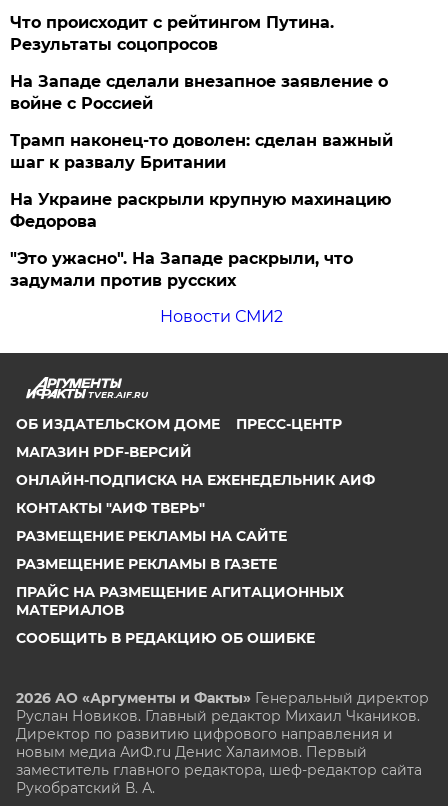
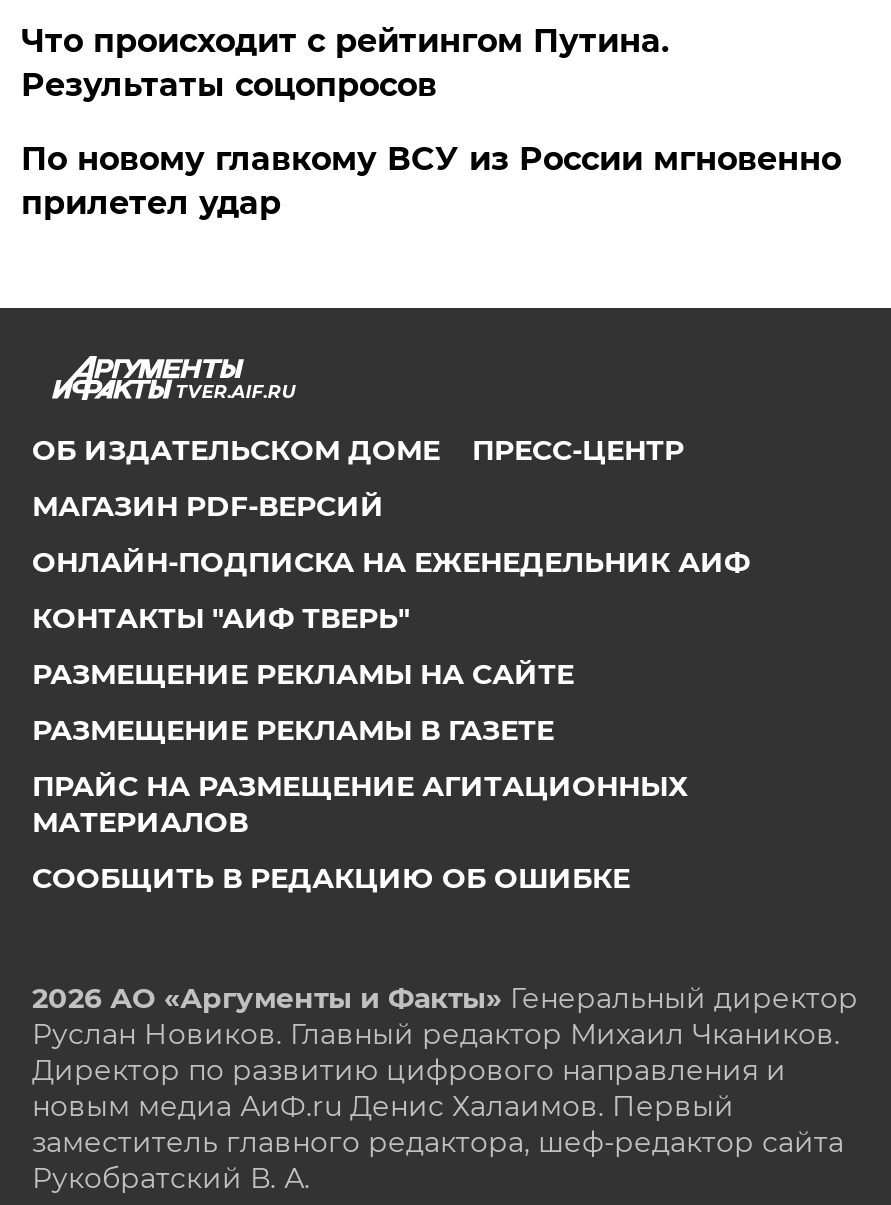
- На Западе сделали внезапное заявление о
- войне с Россией
- Трамп наконец-то доволен: сделан важный
- шаг к развалу Британии
- На Украине раскрыли крупную махинацию
- Федорова
- "Это ужасно". На Западе раскрыли, что
- задумали против русских
- Новости СМИ2
+ По новому главкому ВСУ из России мгновенно
+ прилетел удар
